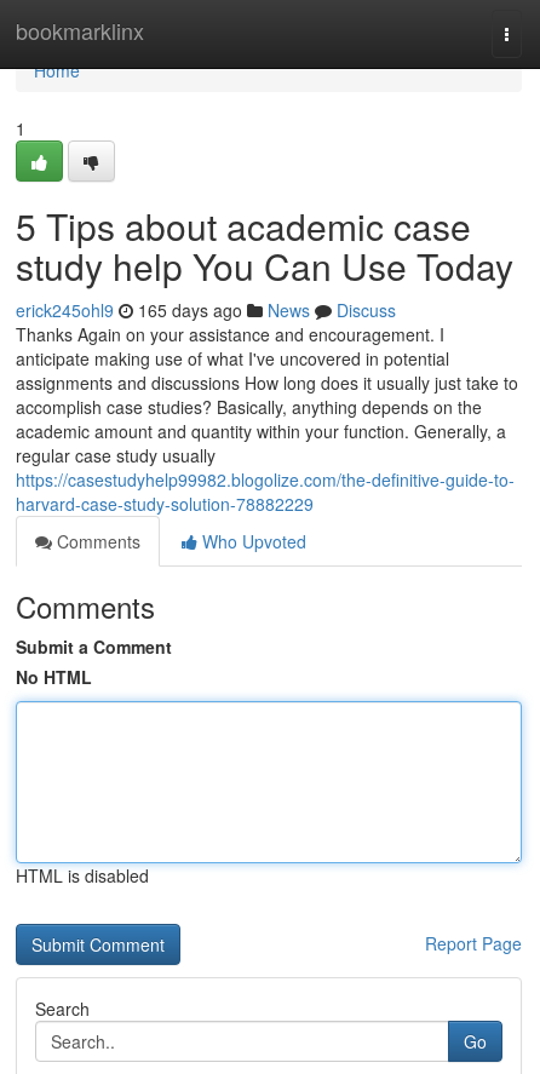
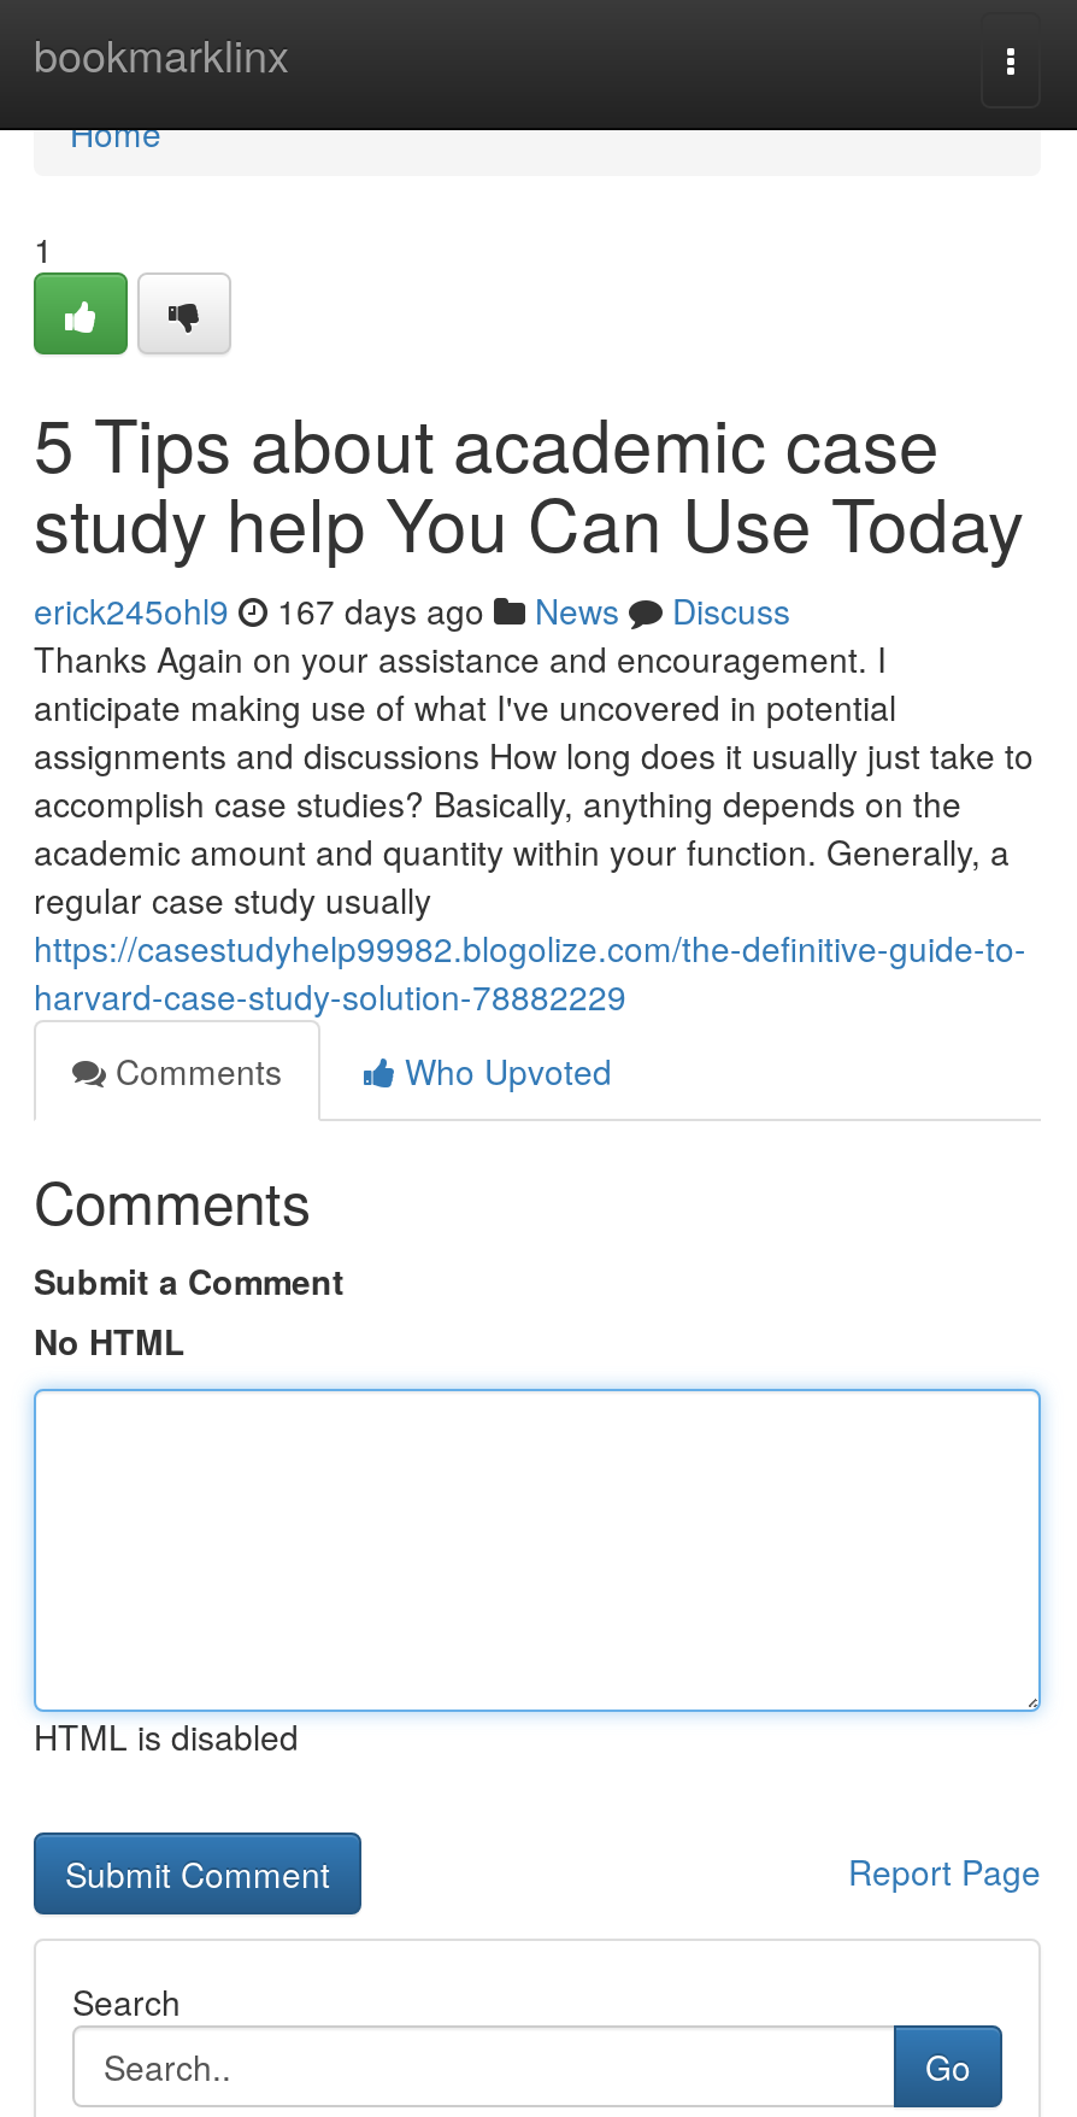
- erick245ohl9 165 days ago News Discuss
+ erick245ohl9 167 days ago News Discuss
